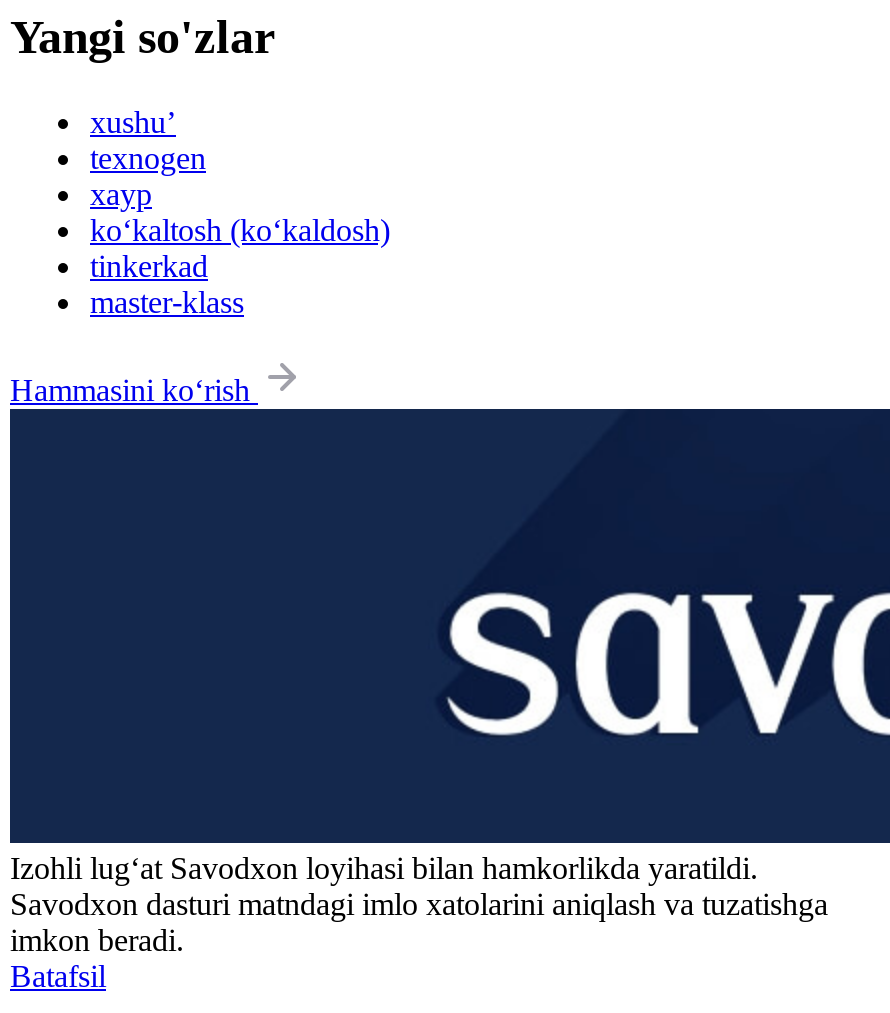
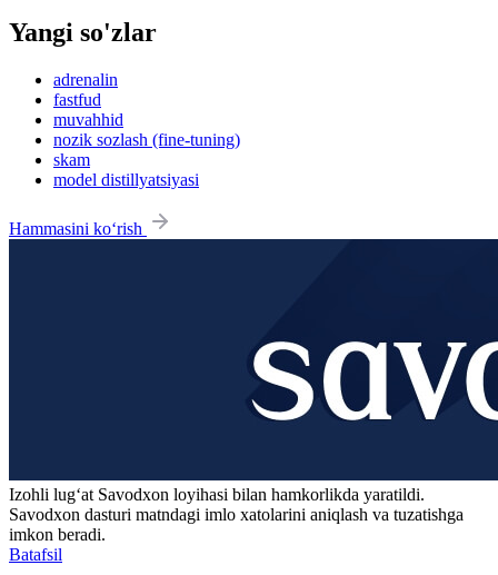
- xushu’
- texnogen
- xayp
- ko‘kaltosh (ko‘kaldosh)
- tinkerkad
- master-klass
+ adrenalin
+ fastfud
+ muvahhid
+ nozik sozlash (fine-tuning)
+ skam
+ model distillyatsiyasi
